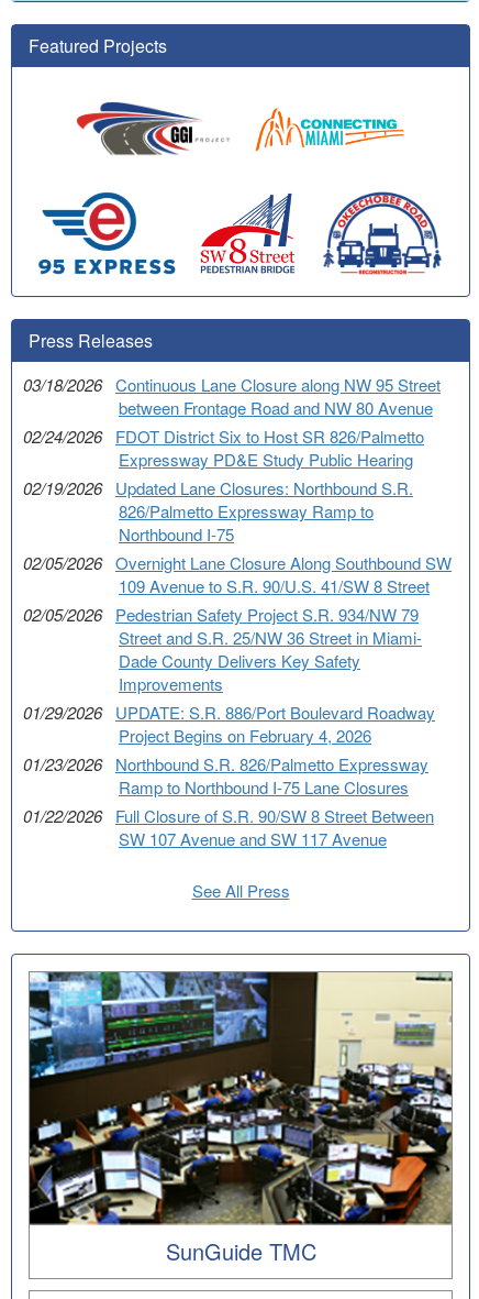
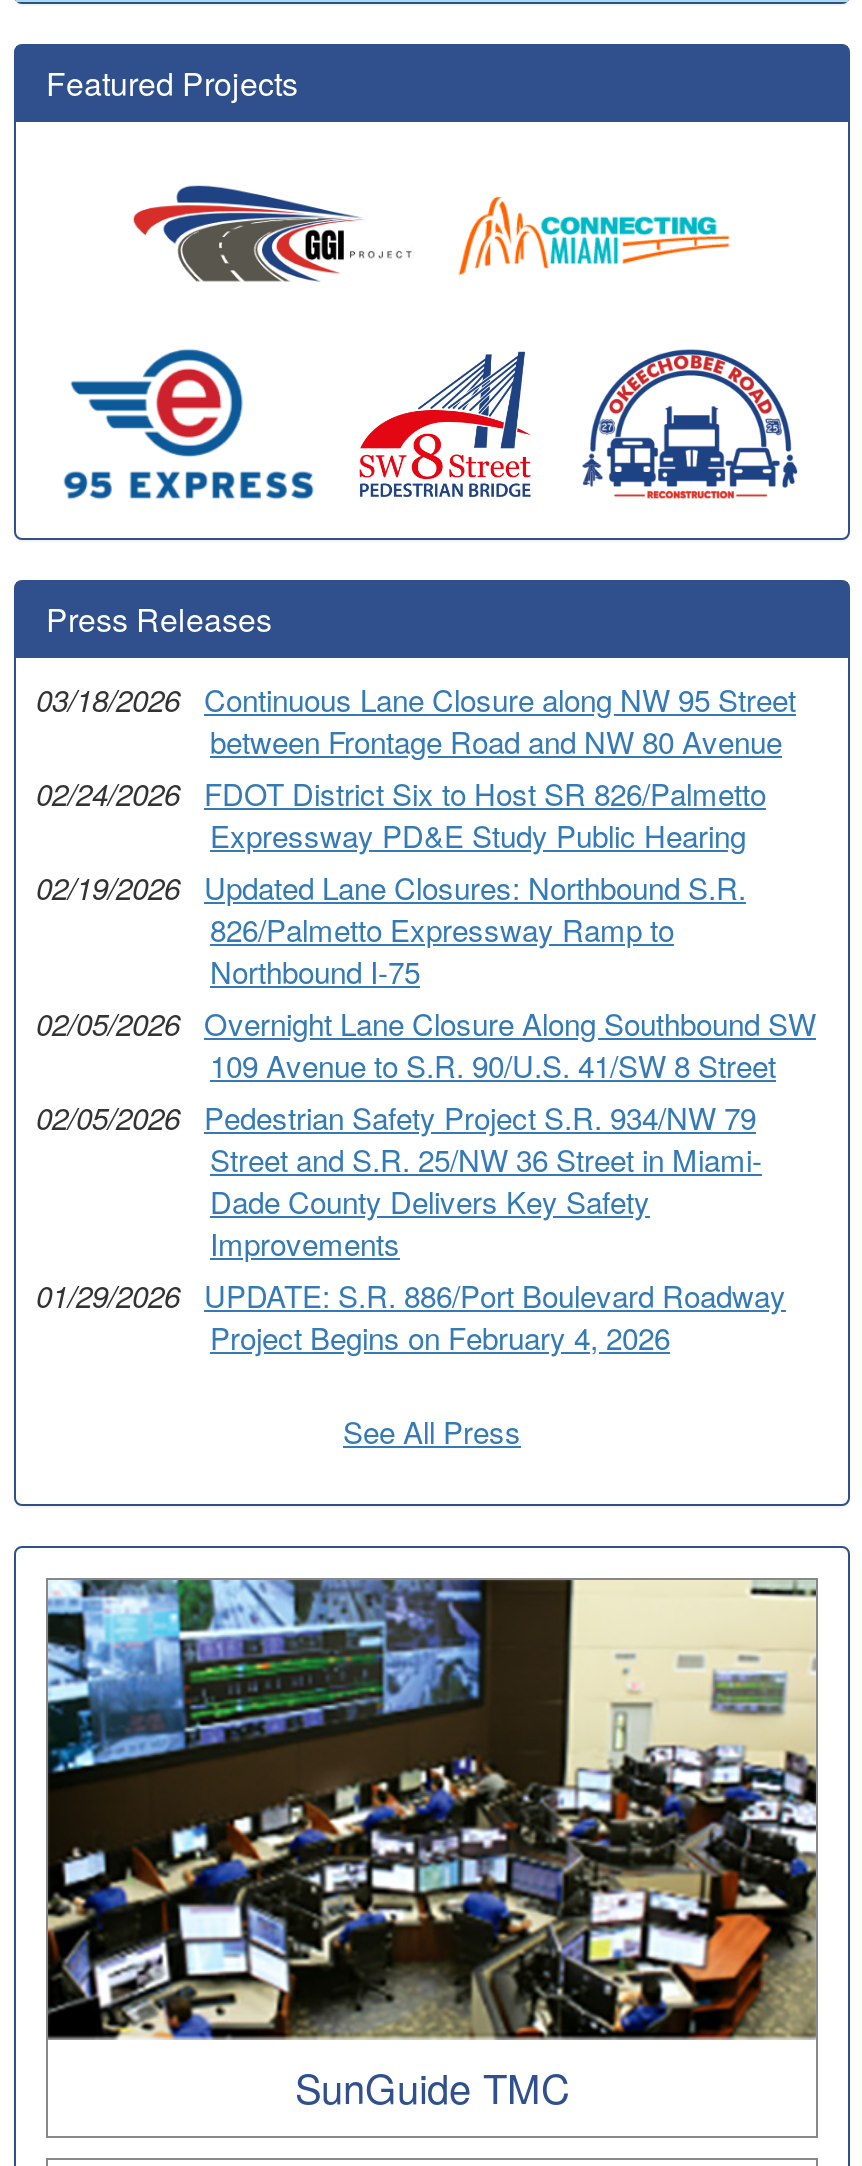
- 01/23/2026 Northbound S.R. 826/Palmetto Expressway
- Ramp to Northbound I-75 Lane Closures
- 01/22/2026 Full Closure of S.R. 90/SW 8 Street Between
- SW 107 Avenue and SW 117 Avenue
